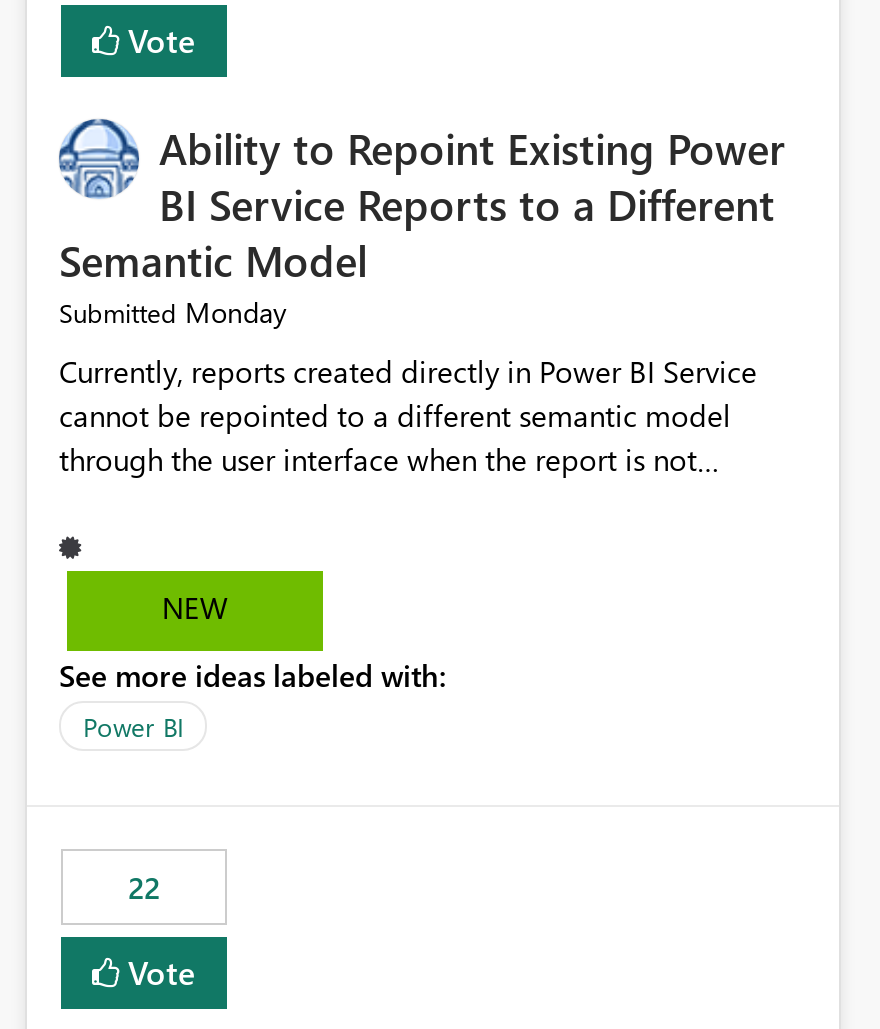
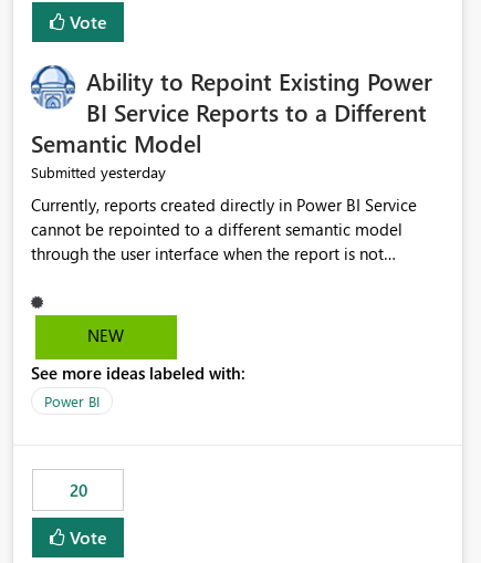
- Submitted Monday
+ Submitted yesterday

- 22
+ 20
